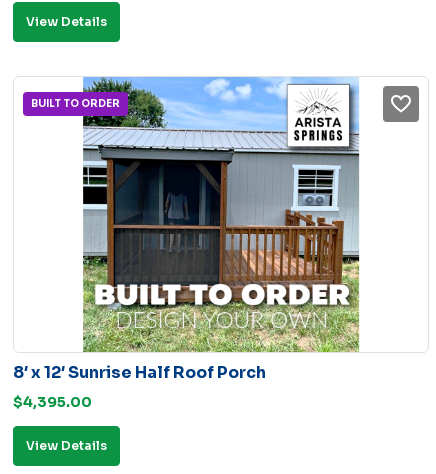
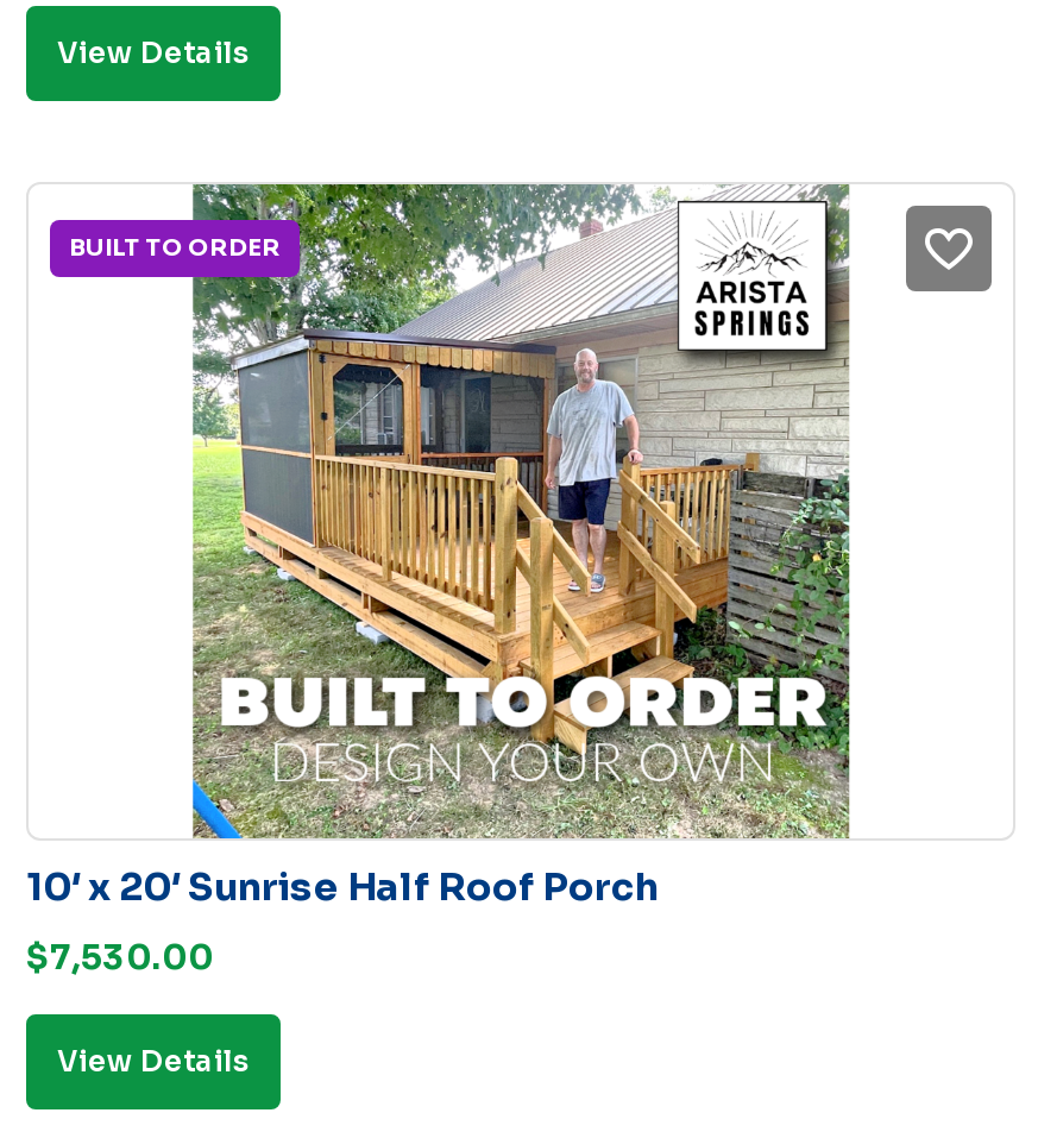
- [image]
- 8′ x 12′ Sunrise Half Roof Porch
+ [image]
+ 10′ x 20′ Sunrise Half Roof Porch

- $4,395.00
+ $7,530.00
